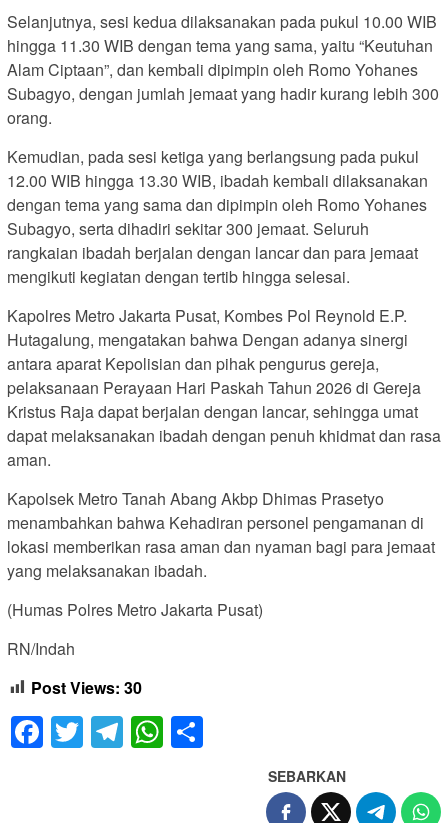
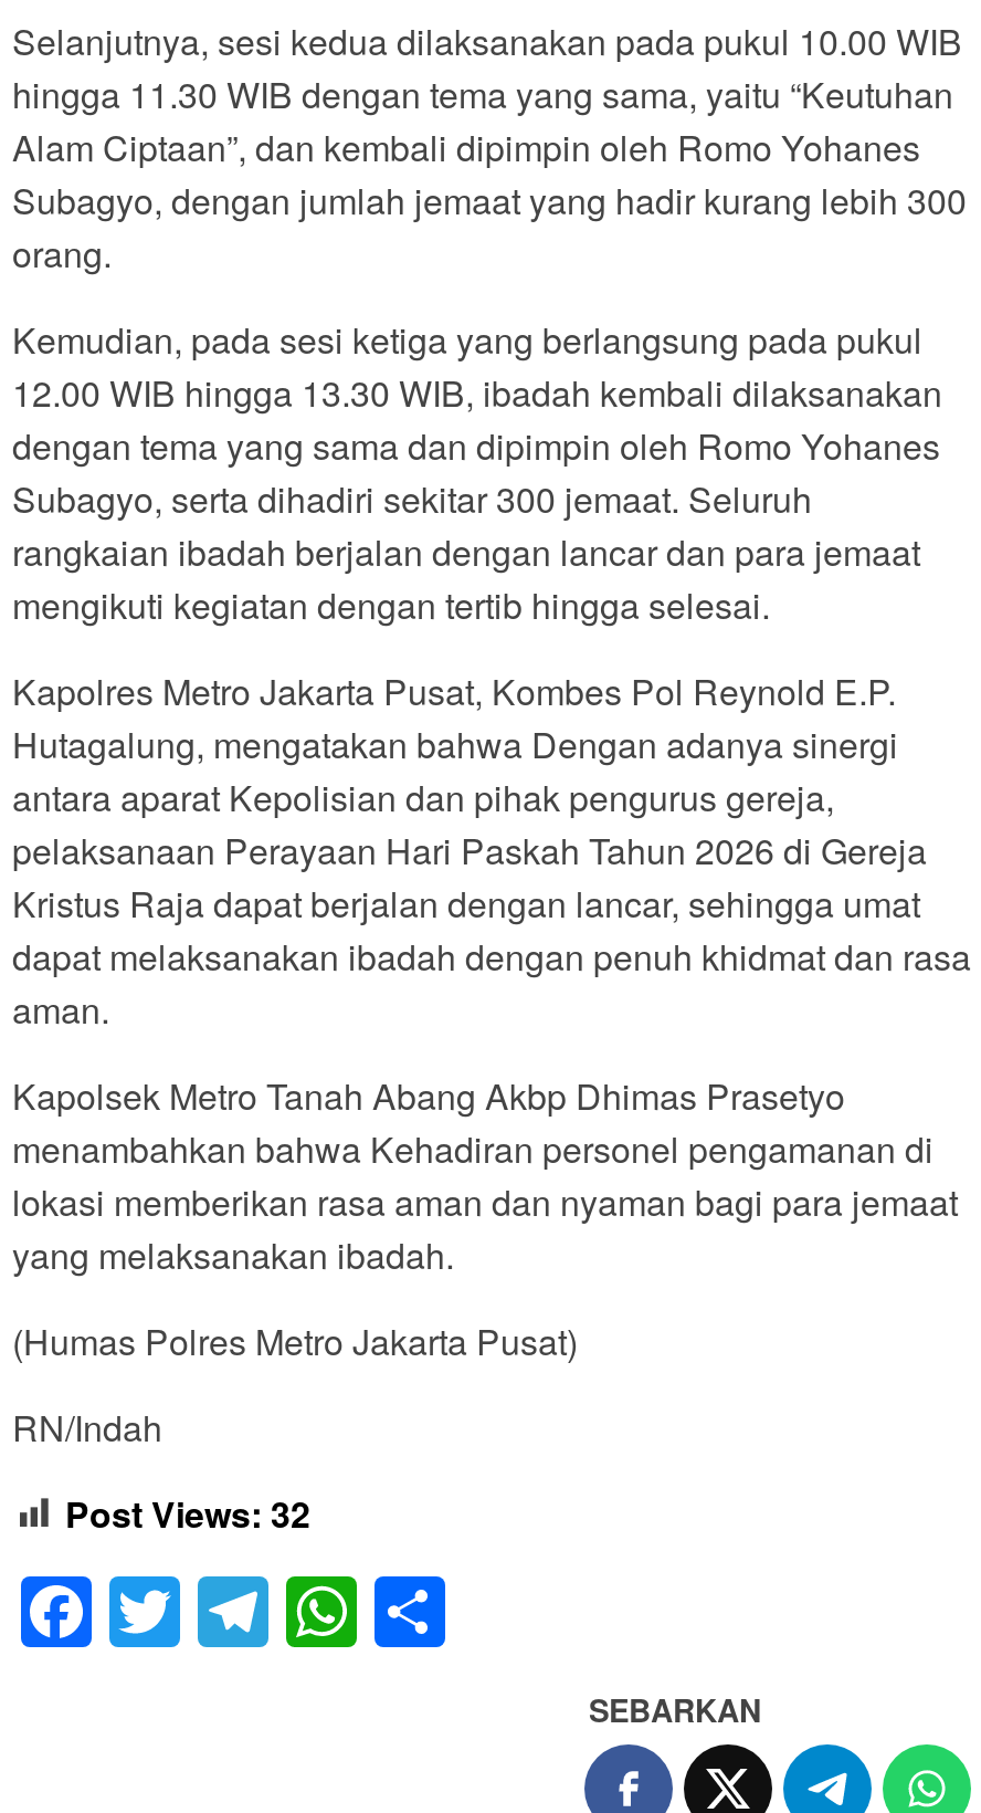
- Post Views: 30
+ Post Views: 32
